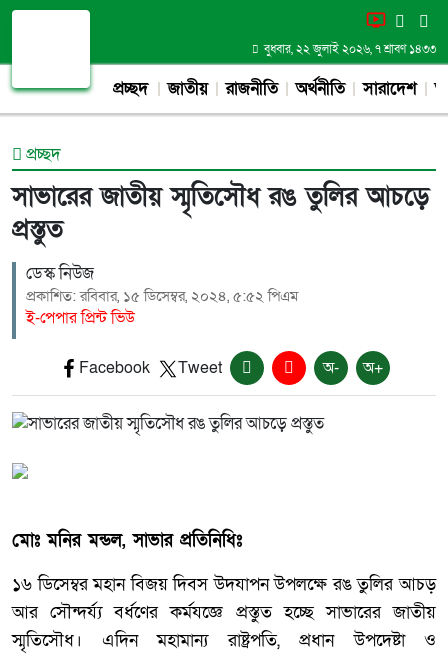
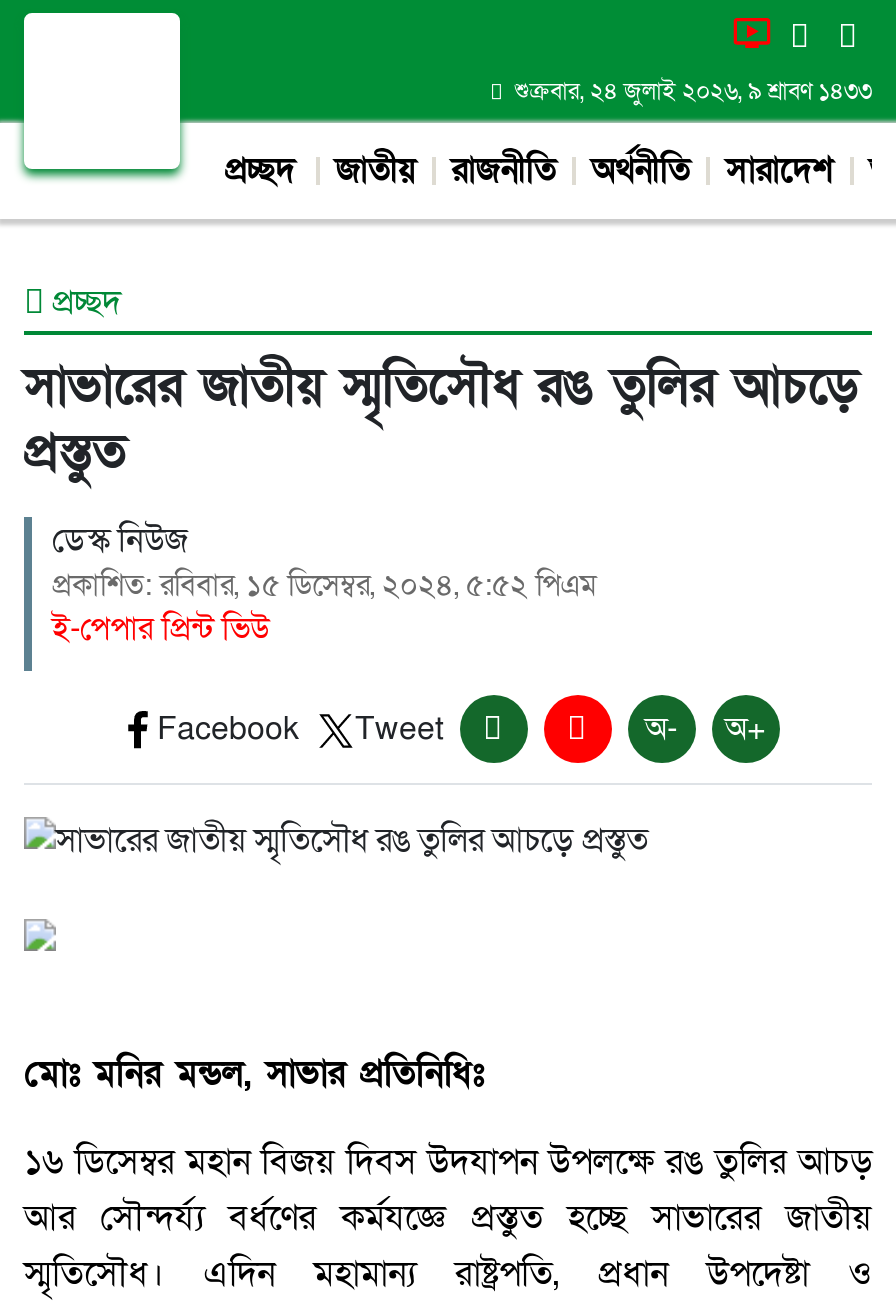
- বুধবার, ২২ জুলাই ২০২৬, ৭ শ্রাবণ ১৪৩৩
+ শুক্রবার, ২৪ জুলাই ২০২৬, ৯ শ্রাবণ ১৪৩৩
